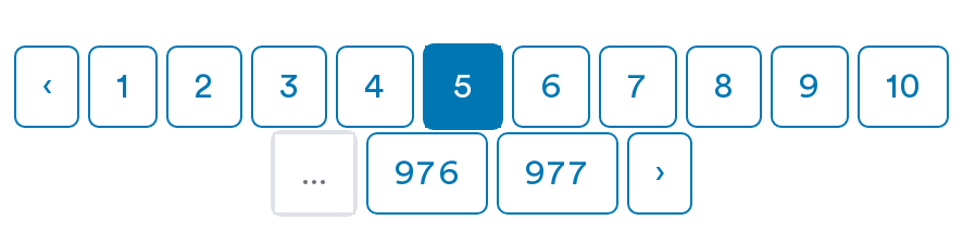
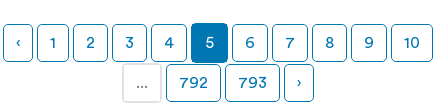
- 976
+ 792

- 977
+ 793
